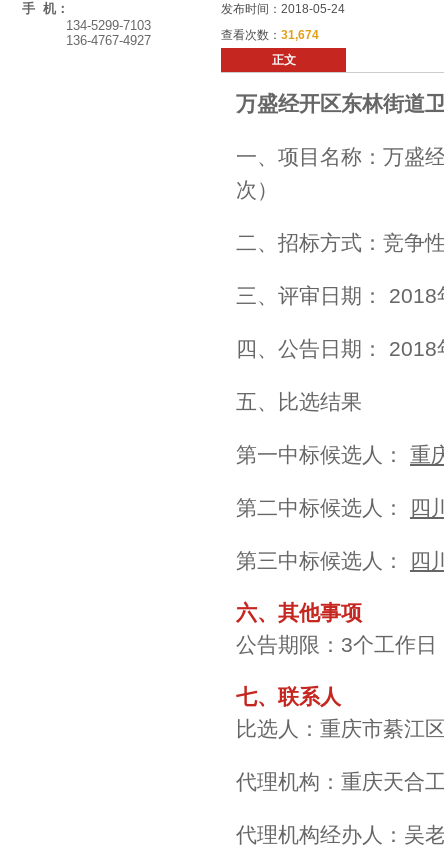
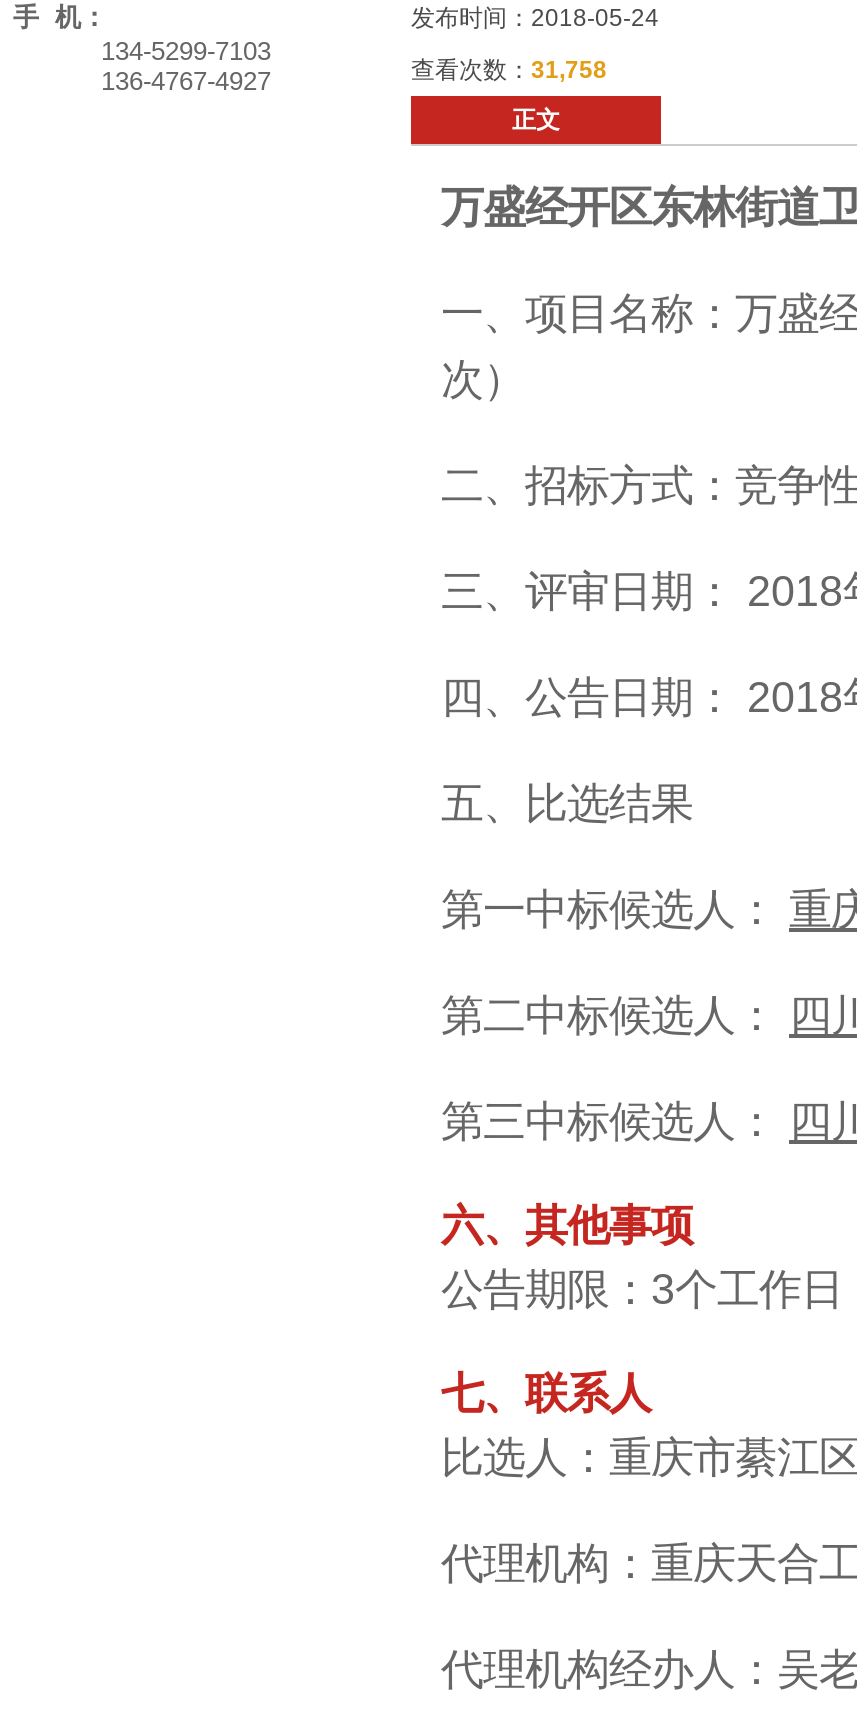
- 查看次数：31,674
+ 查看次数：31,758
